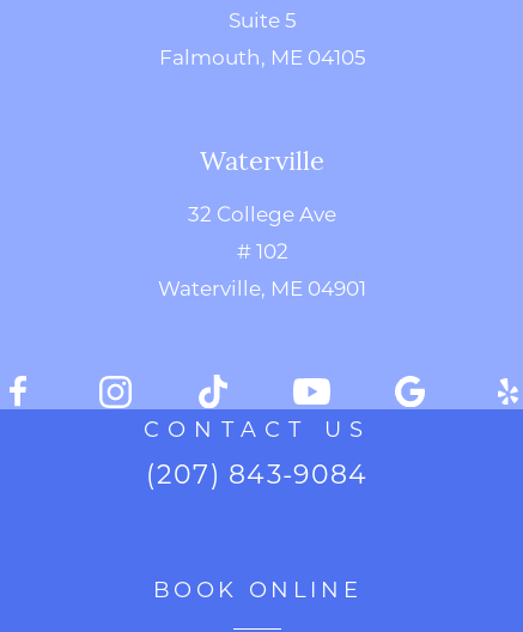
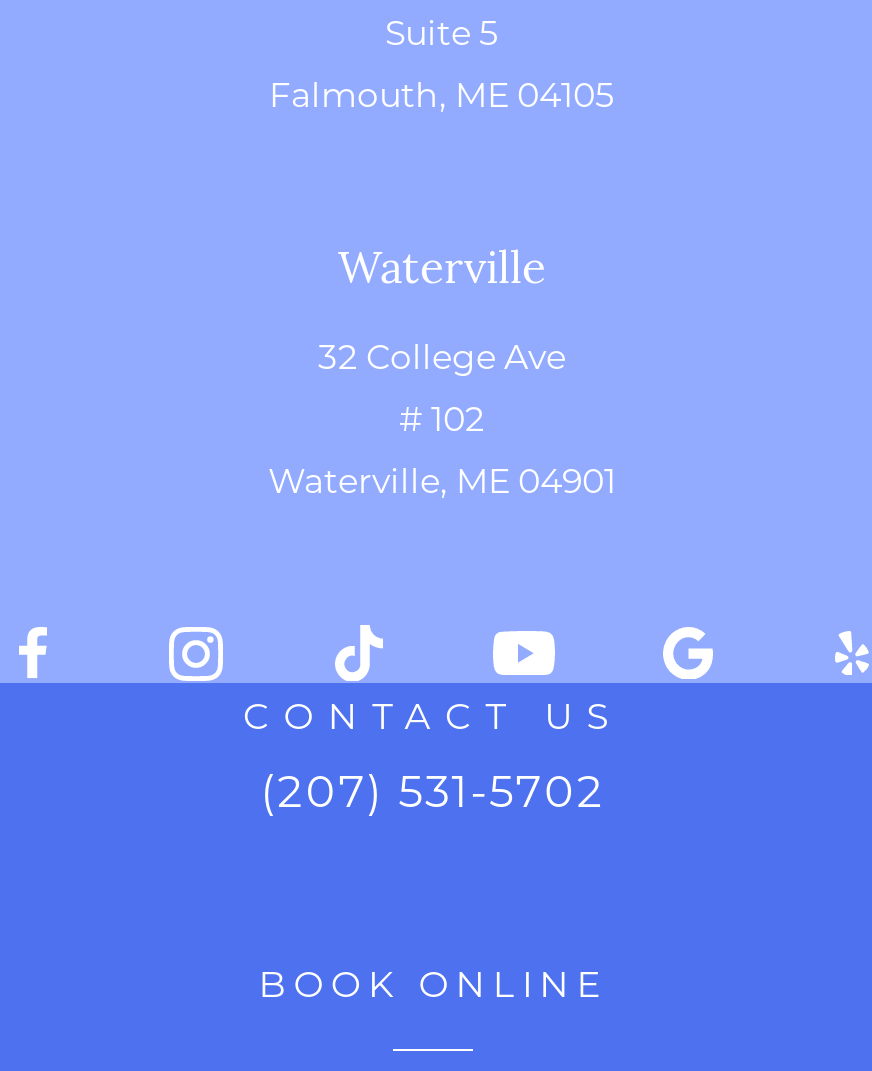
- (207) 843-9084
+ (207) 531-5702
